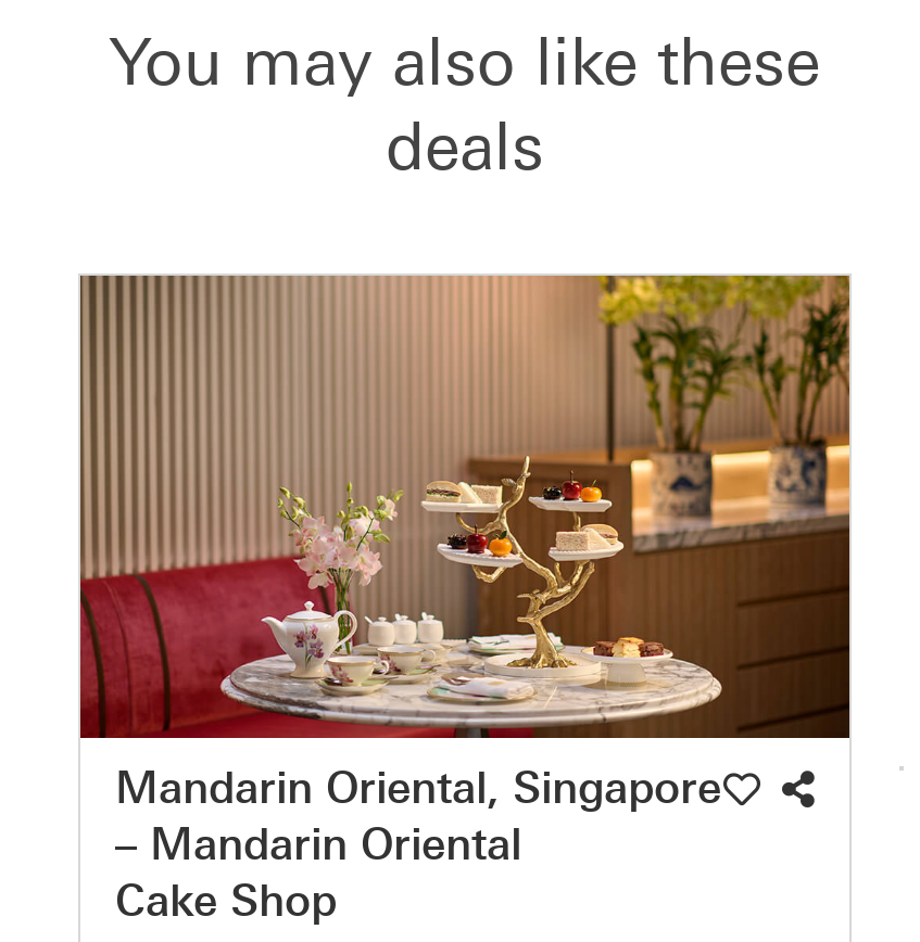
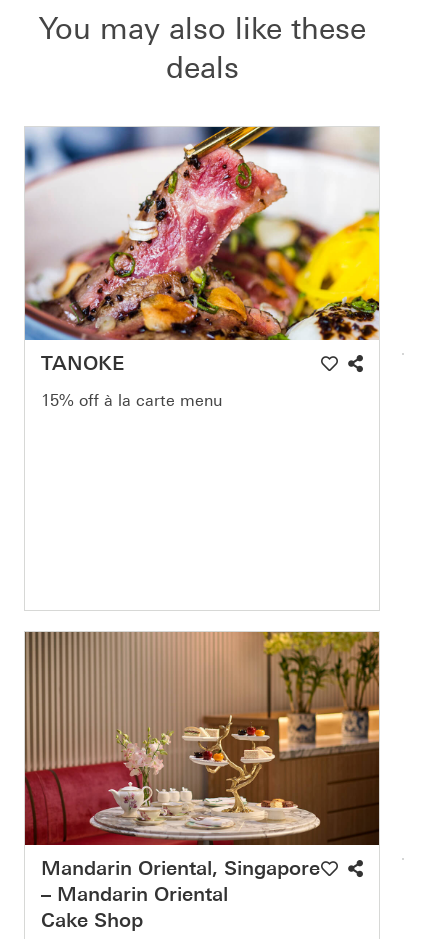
+ [image]
+ TANOKE
+ 15% off à la carte menu
